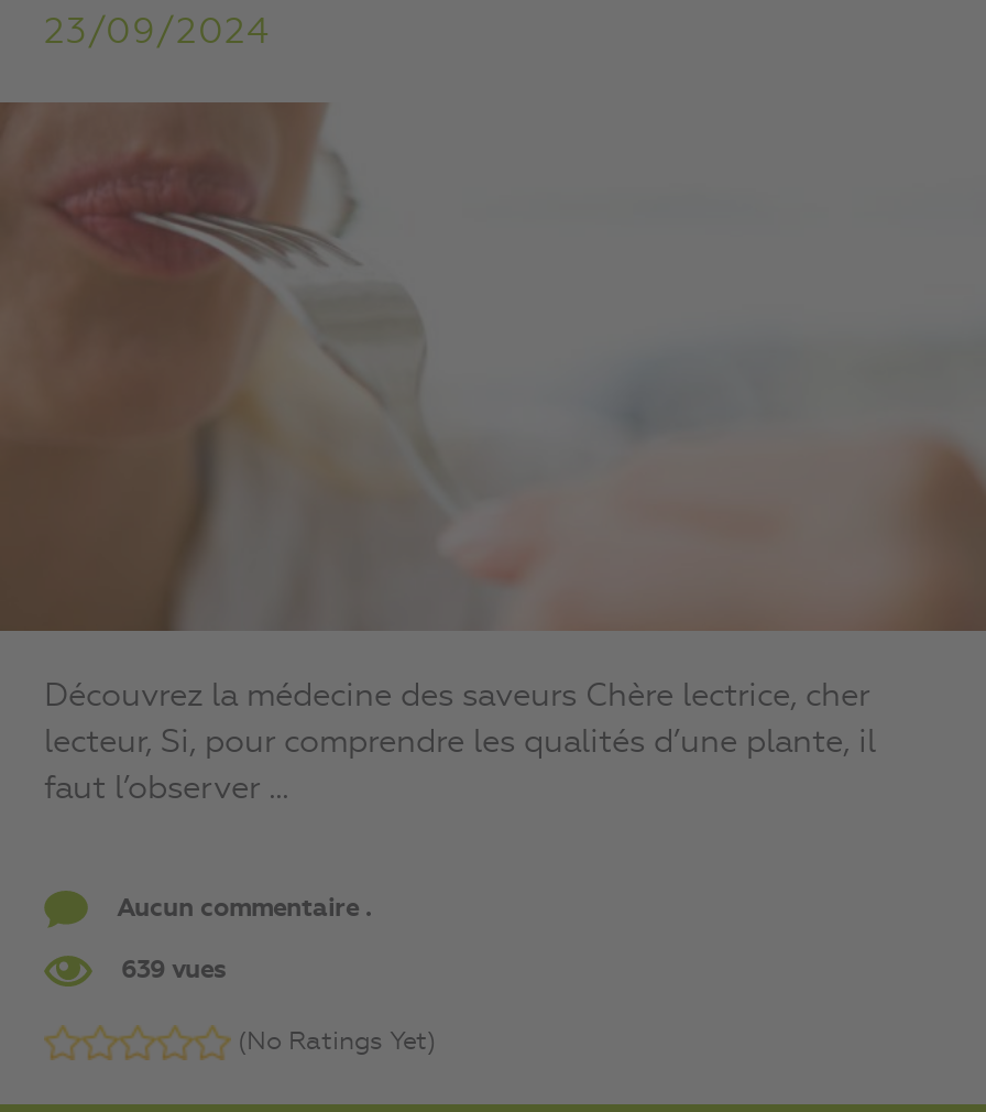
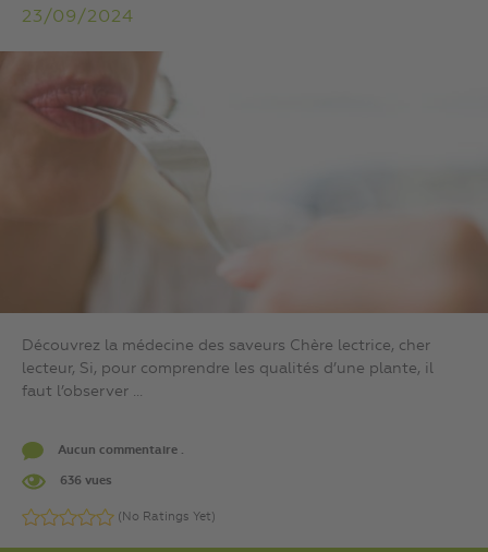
- 639 vues
+ 636 vues
